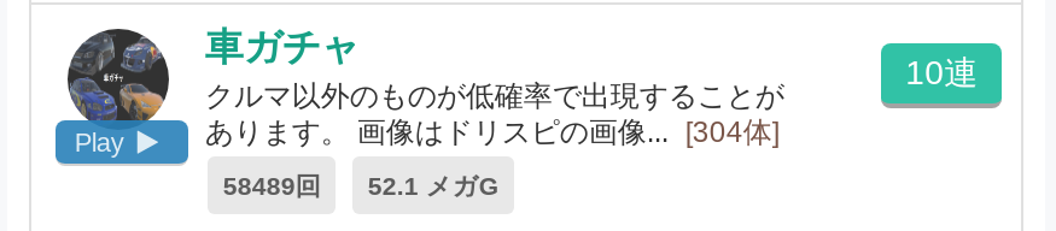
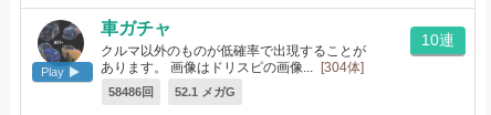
- 58489回 52.1 メガG
+ 58486回 52.1 メガG
